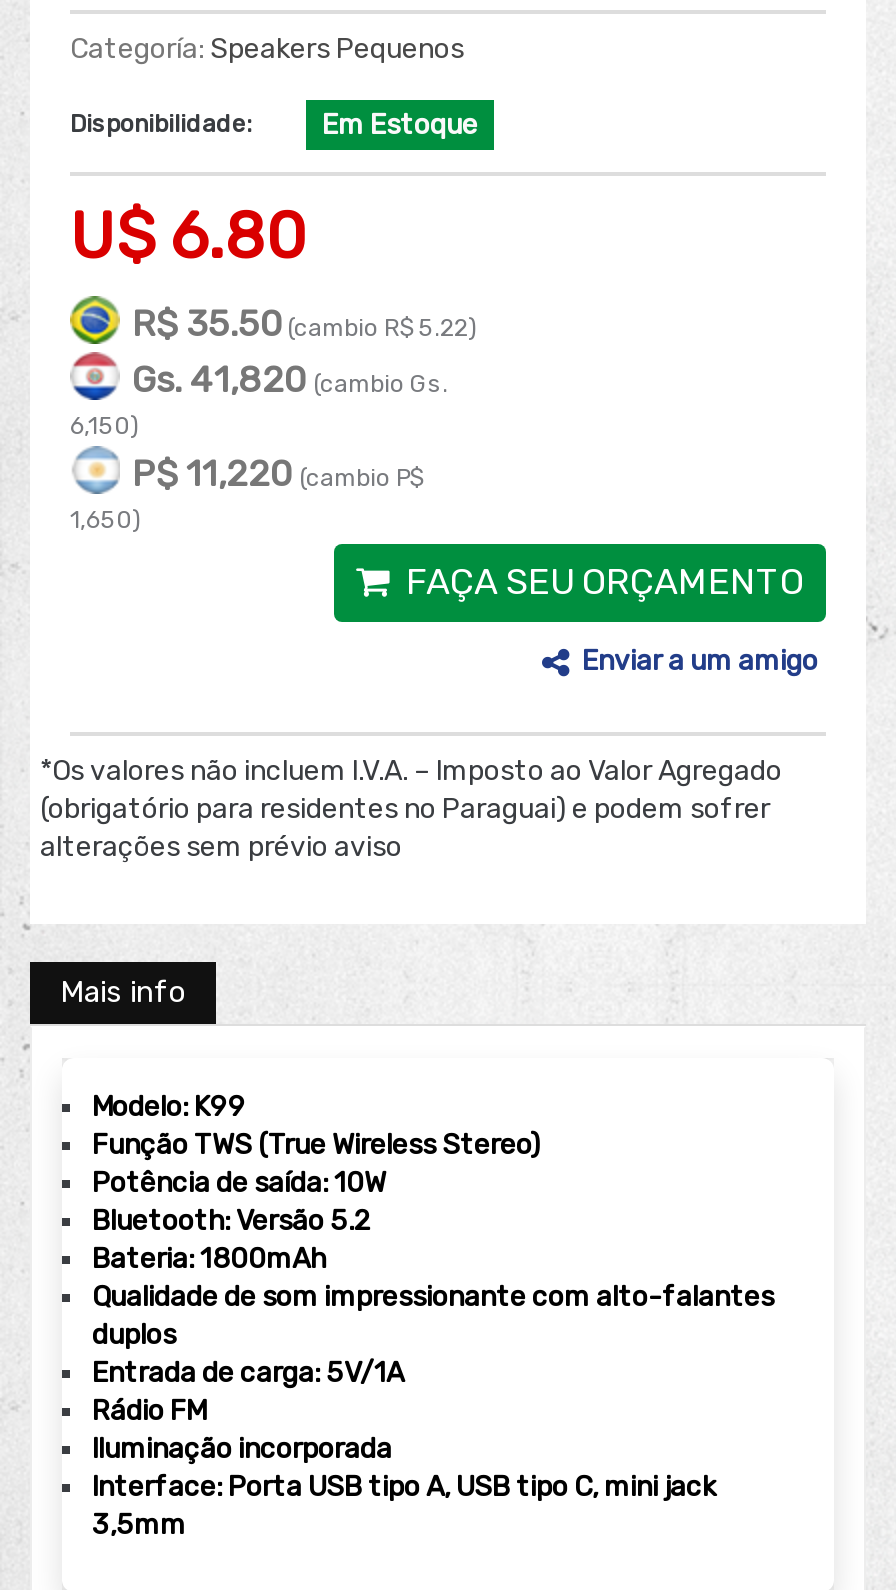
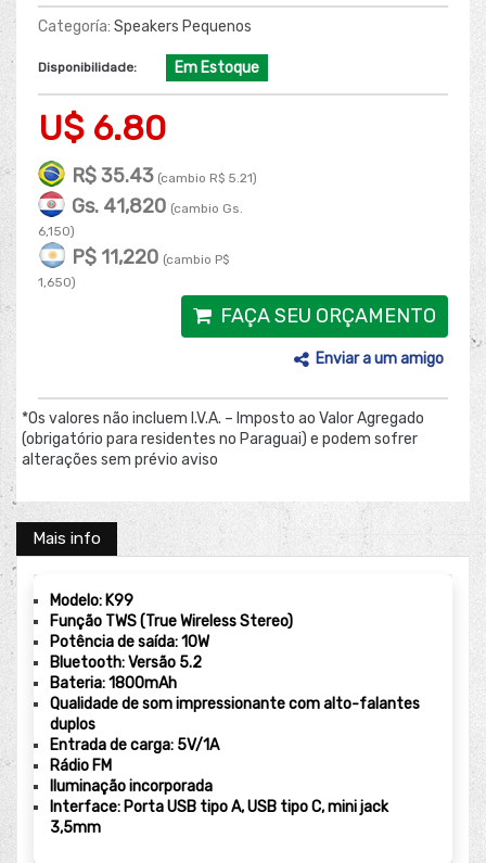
- R$ 35.50(cambio R$ 5.22)
+ R$ 35.43(cambio R$ 5.21)
